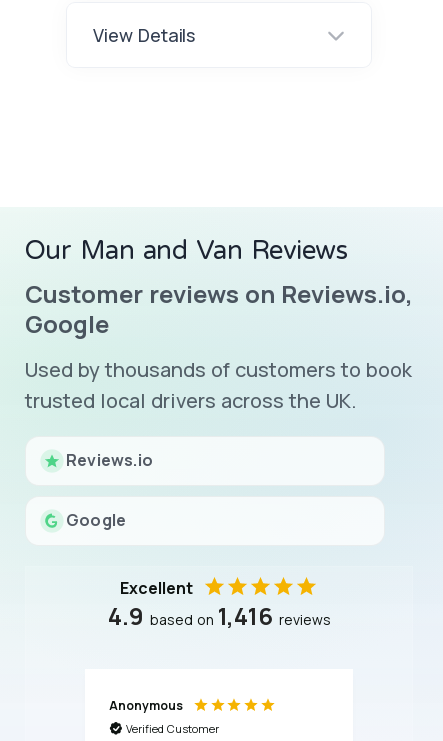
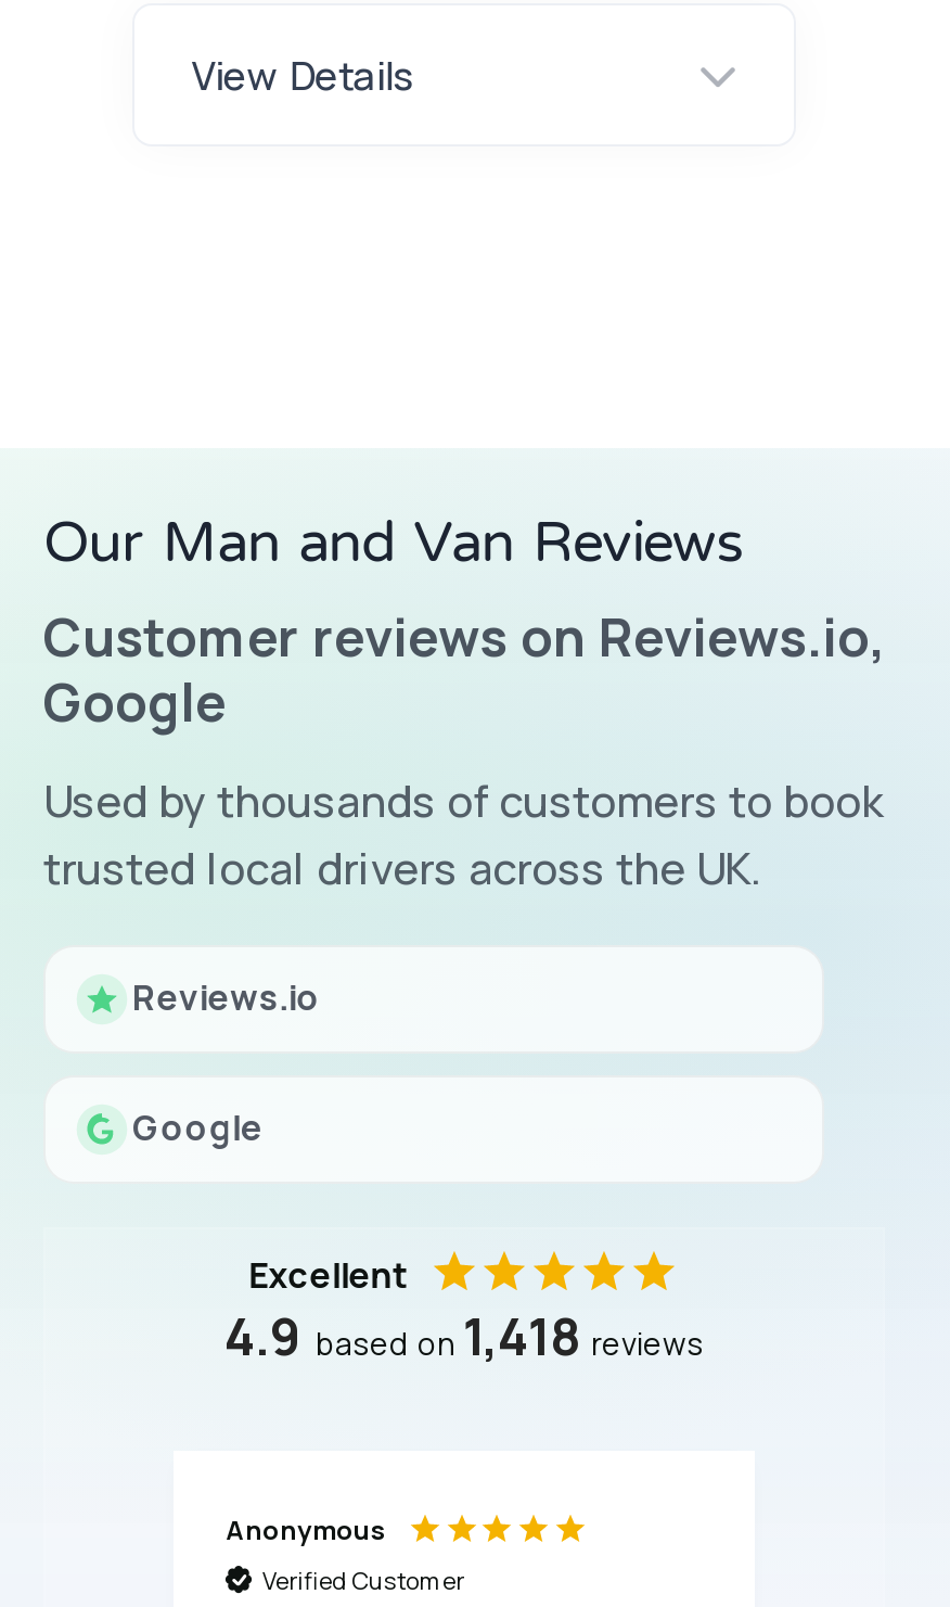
- 4.9 based on 1,416 reviews
+ 4.9 based on 1,418 reviews
